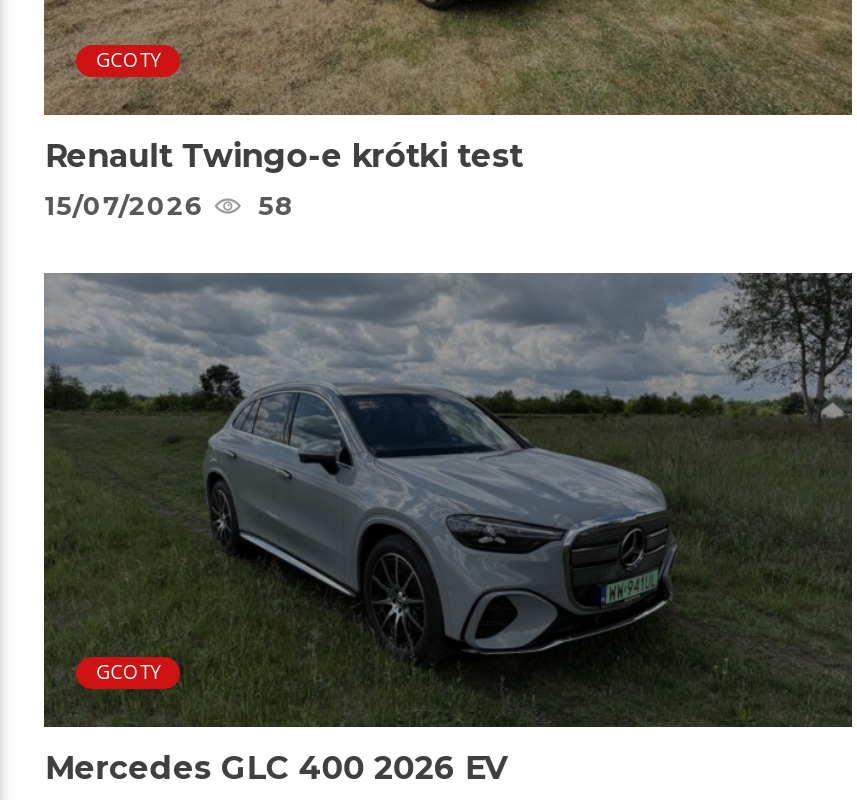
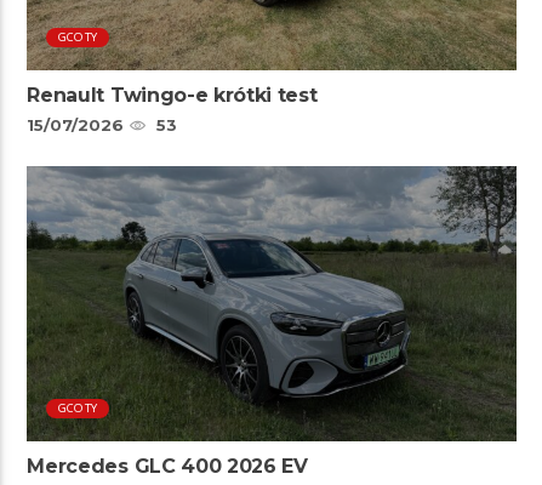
- 15/07/2026 58
+ 15/07/2026 53
